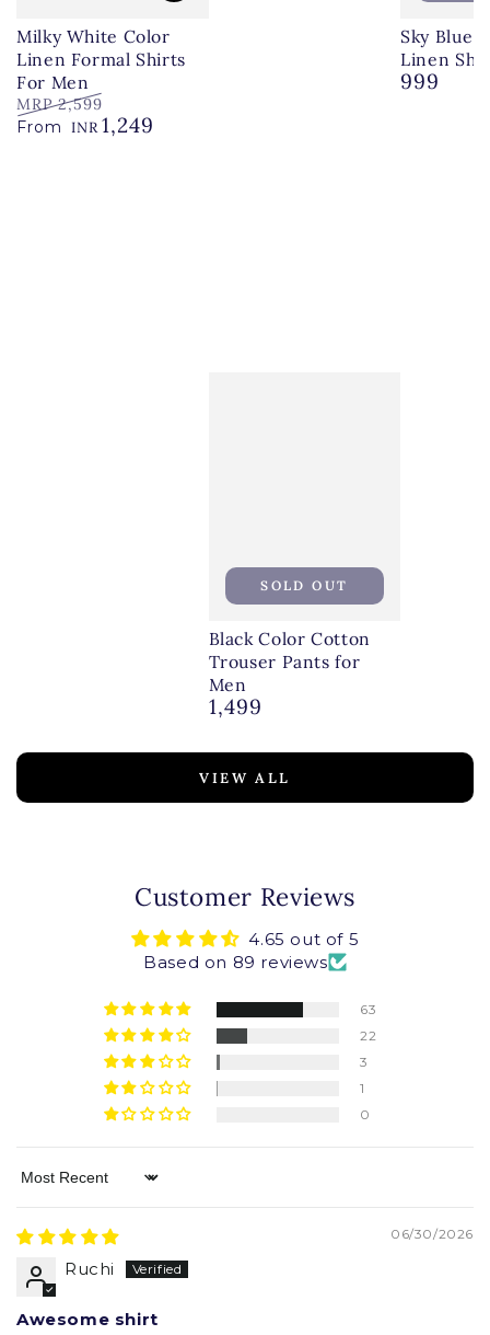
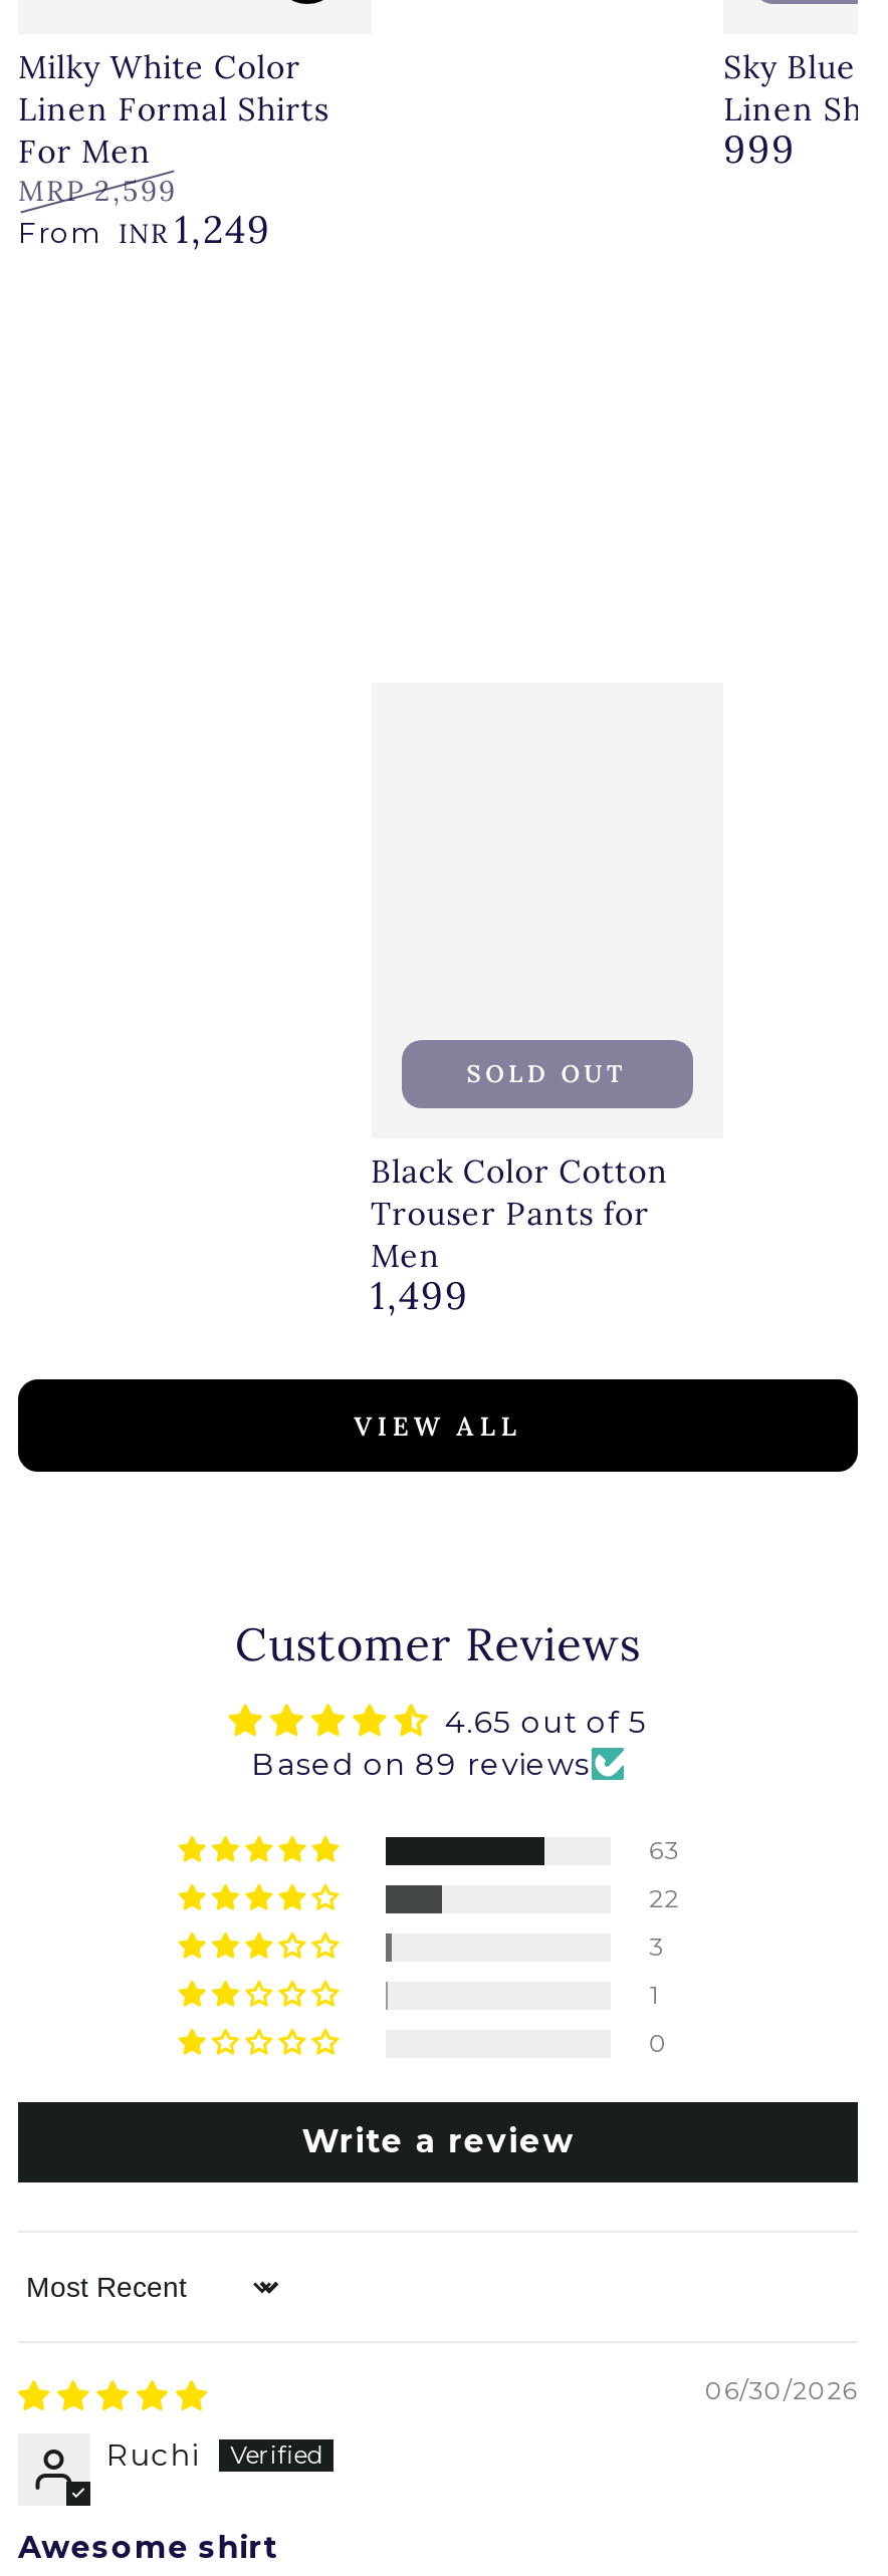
+ Write a review
